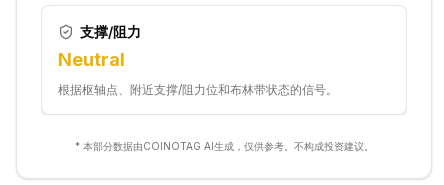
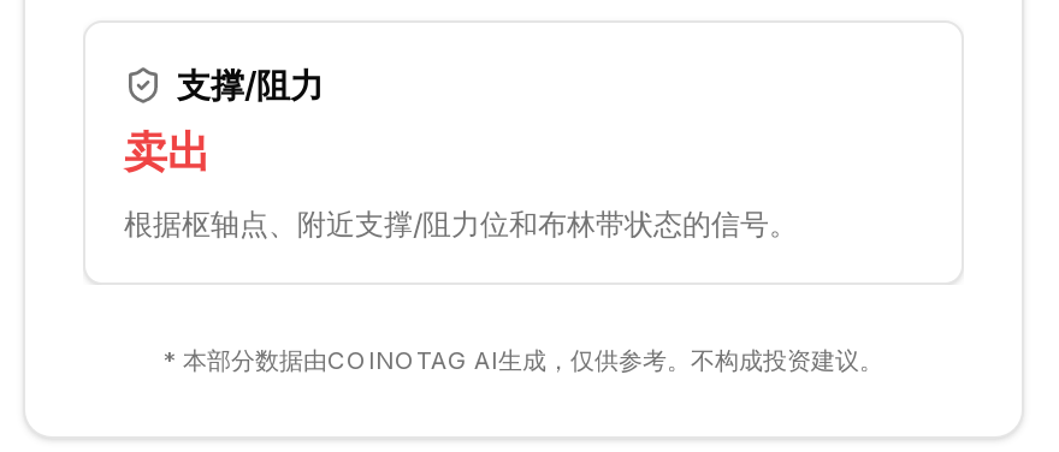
- Neutral
+ 卖出
